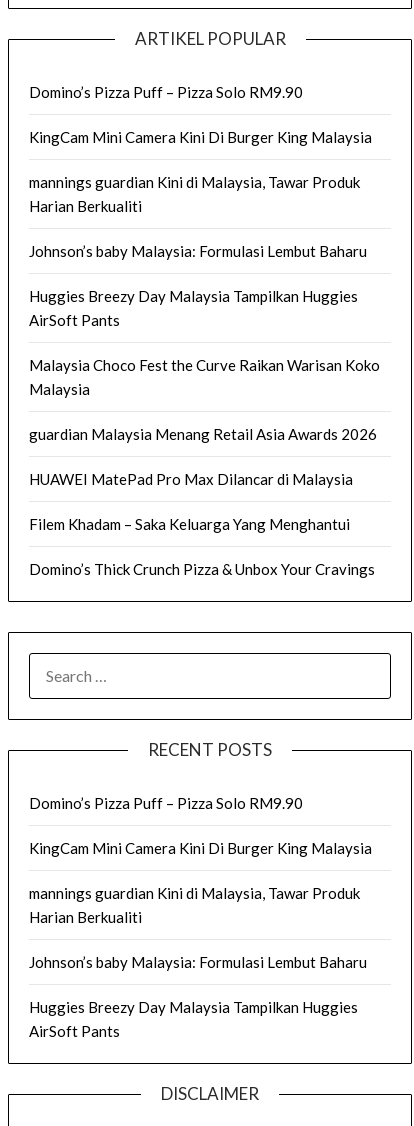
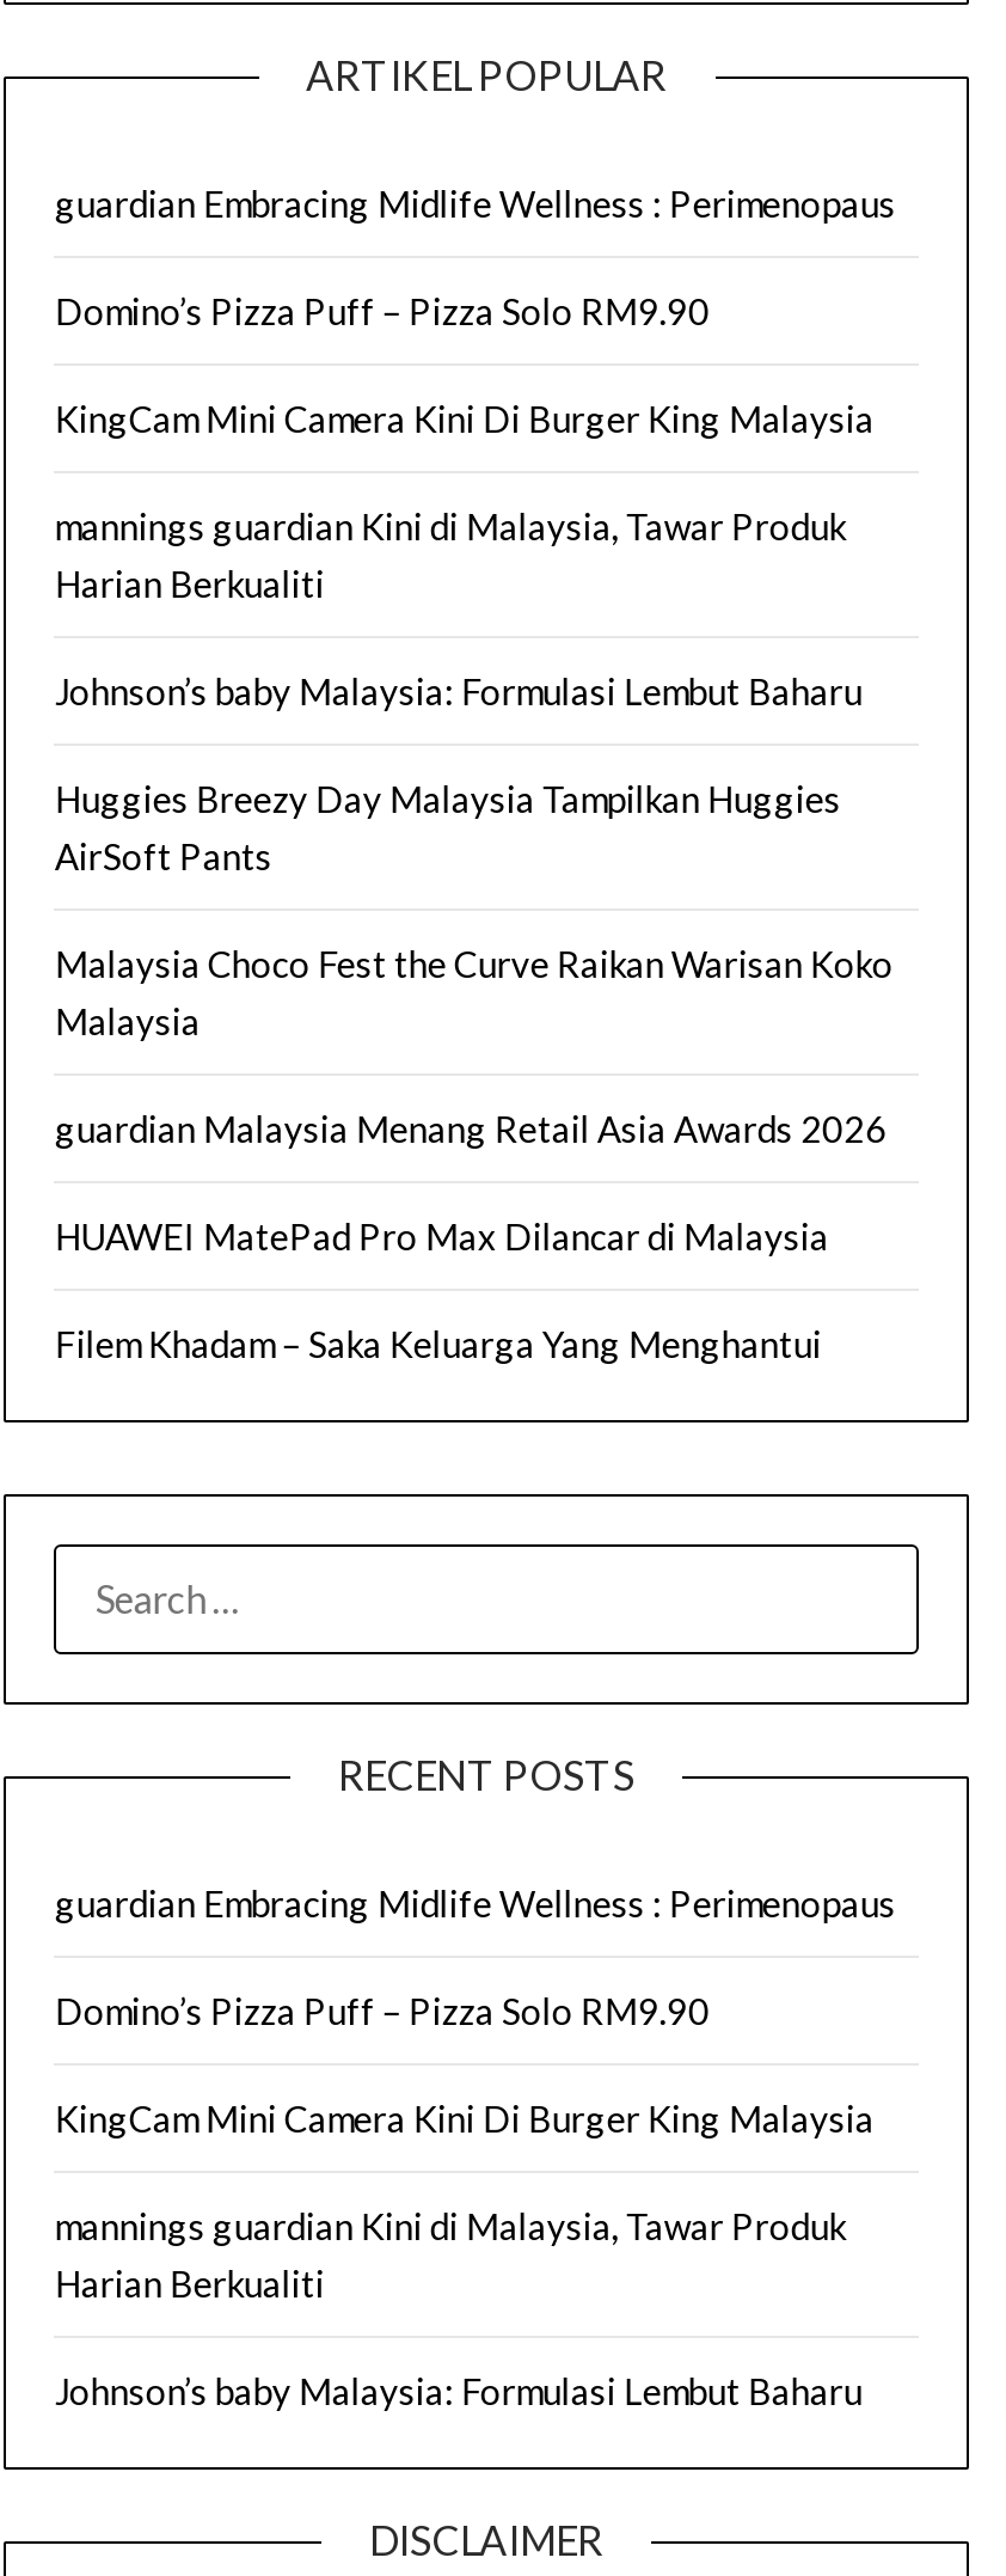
+ guardian Embracing Midlife Wellness : Perimenopaus

moved down: Domino’s Pizza Puff – Pizza Solo RM9.90 | KingCam Mini Camera Kini Di Burger King Malaysia | mannings guardian Kini di Malaysia, Tawar Produk | ... | HUAWEI MatePad Pro Max Dilancar di Malaysia | Filem Khadam – Saka Keluarga Yang Menghantui

- Domino’s Thick Crunch Pizza & Unbox Your Cravings

+ guardian Embracing Midlife Wellness : Perimenopaus

moved down: Domino’s Pizza Puff – Pizza Solo RM9.90 | KingCam Mini Camera Kini Di Burger King Malaysia | mannings guardian Kini di Malaysia, Tawar Produk | Harian Berkualiti | Johnson’s baby Malaysia: Formulasi Lembut Baharu

- Huggies Breezy Day Malaysia Tampilkan Huggies
- AirSoft Pants
